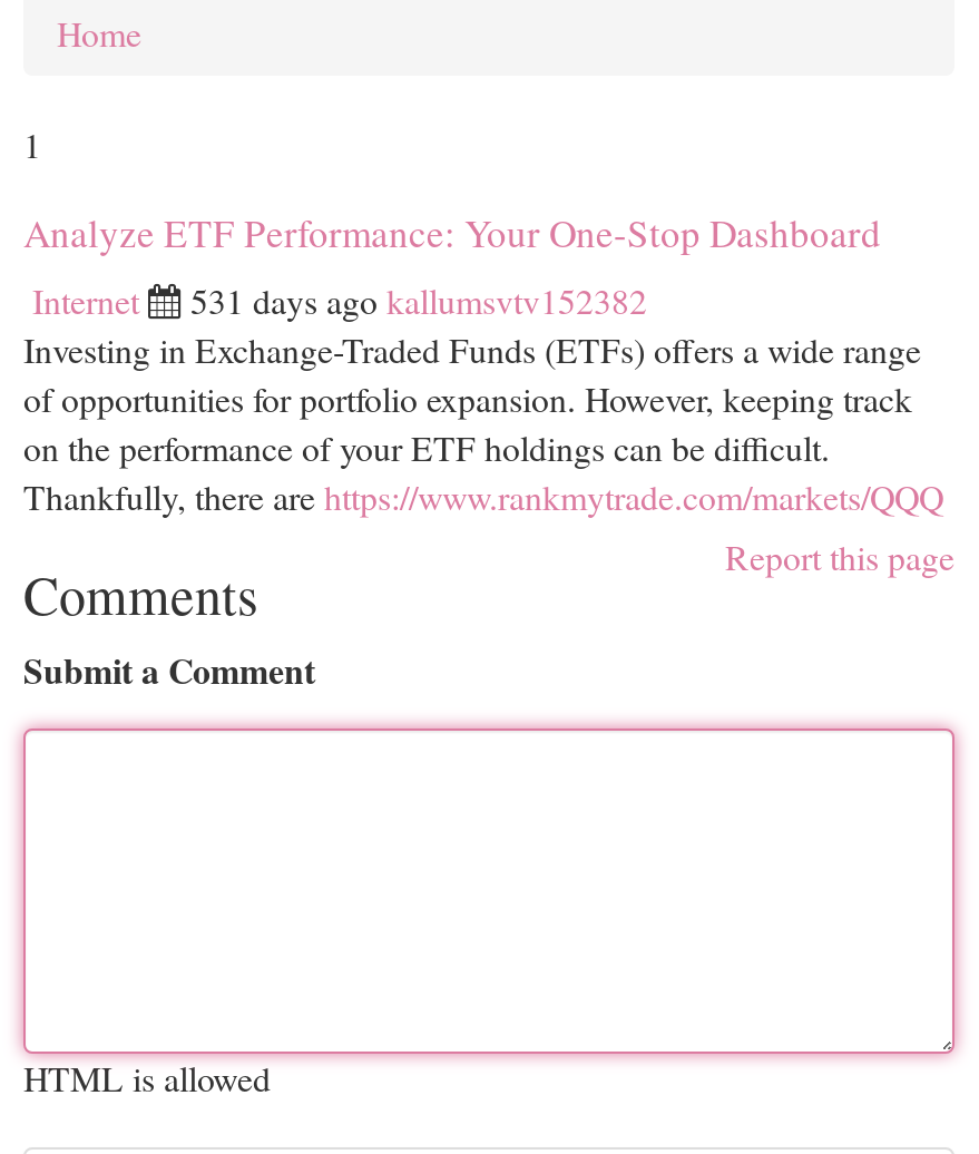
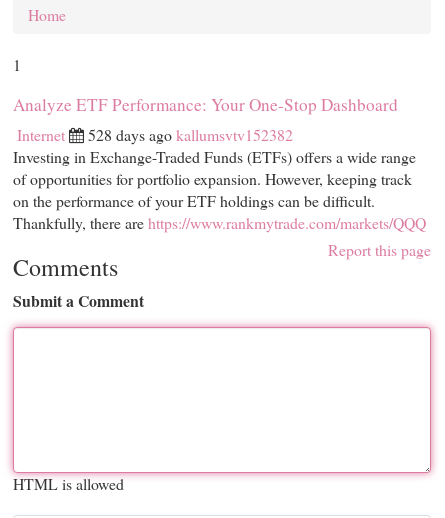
- 531 days ago kallumsvtv152382
+ 528 days ago kallumsvtv152382
